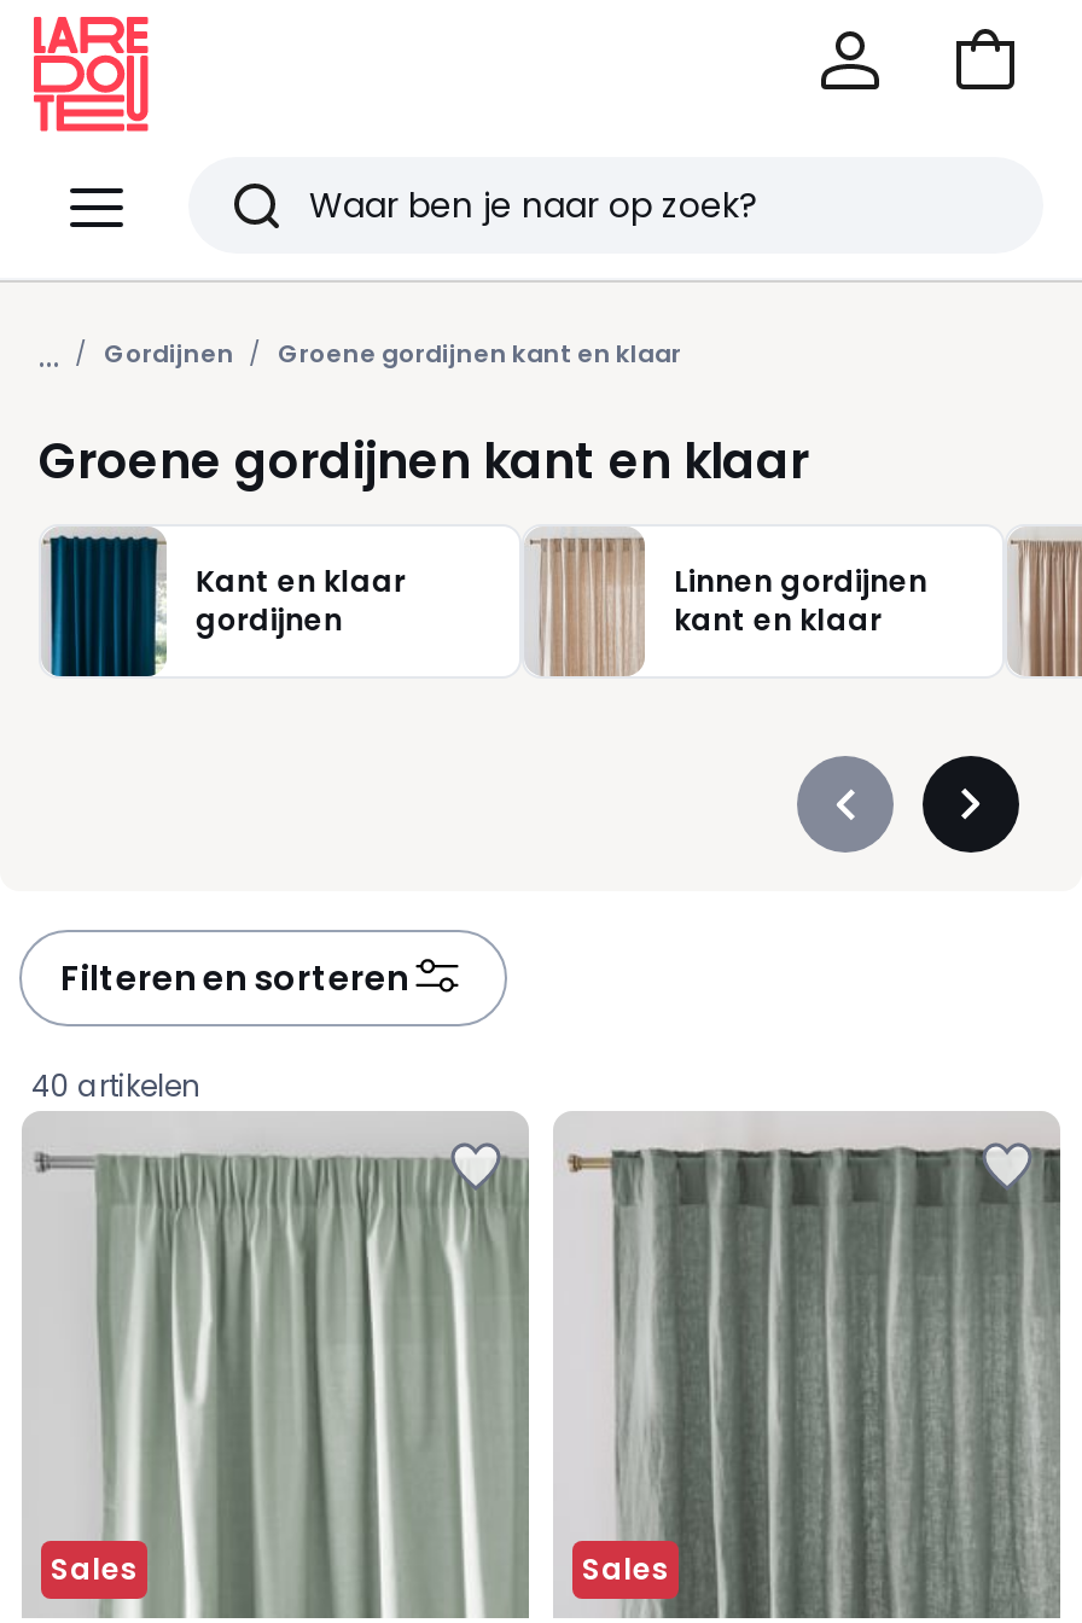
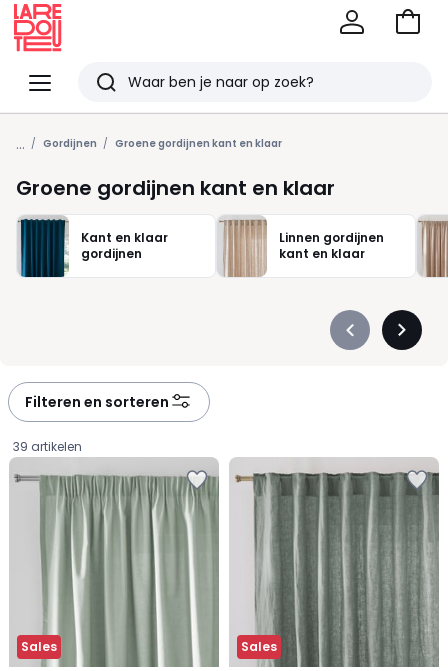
- 40 artikelen
+ 39 artikelen
